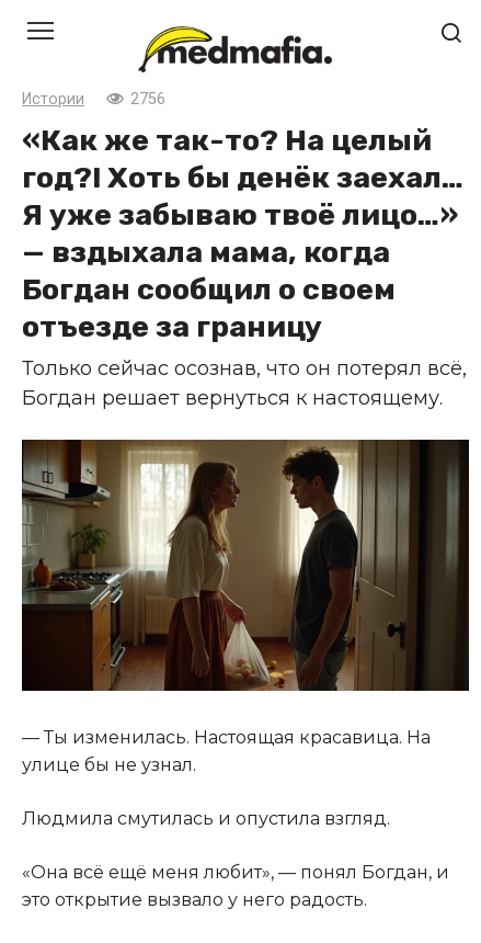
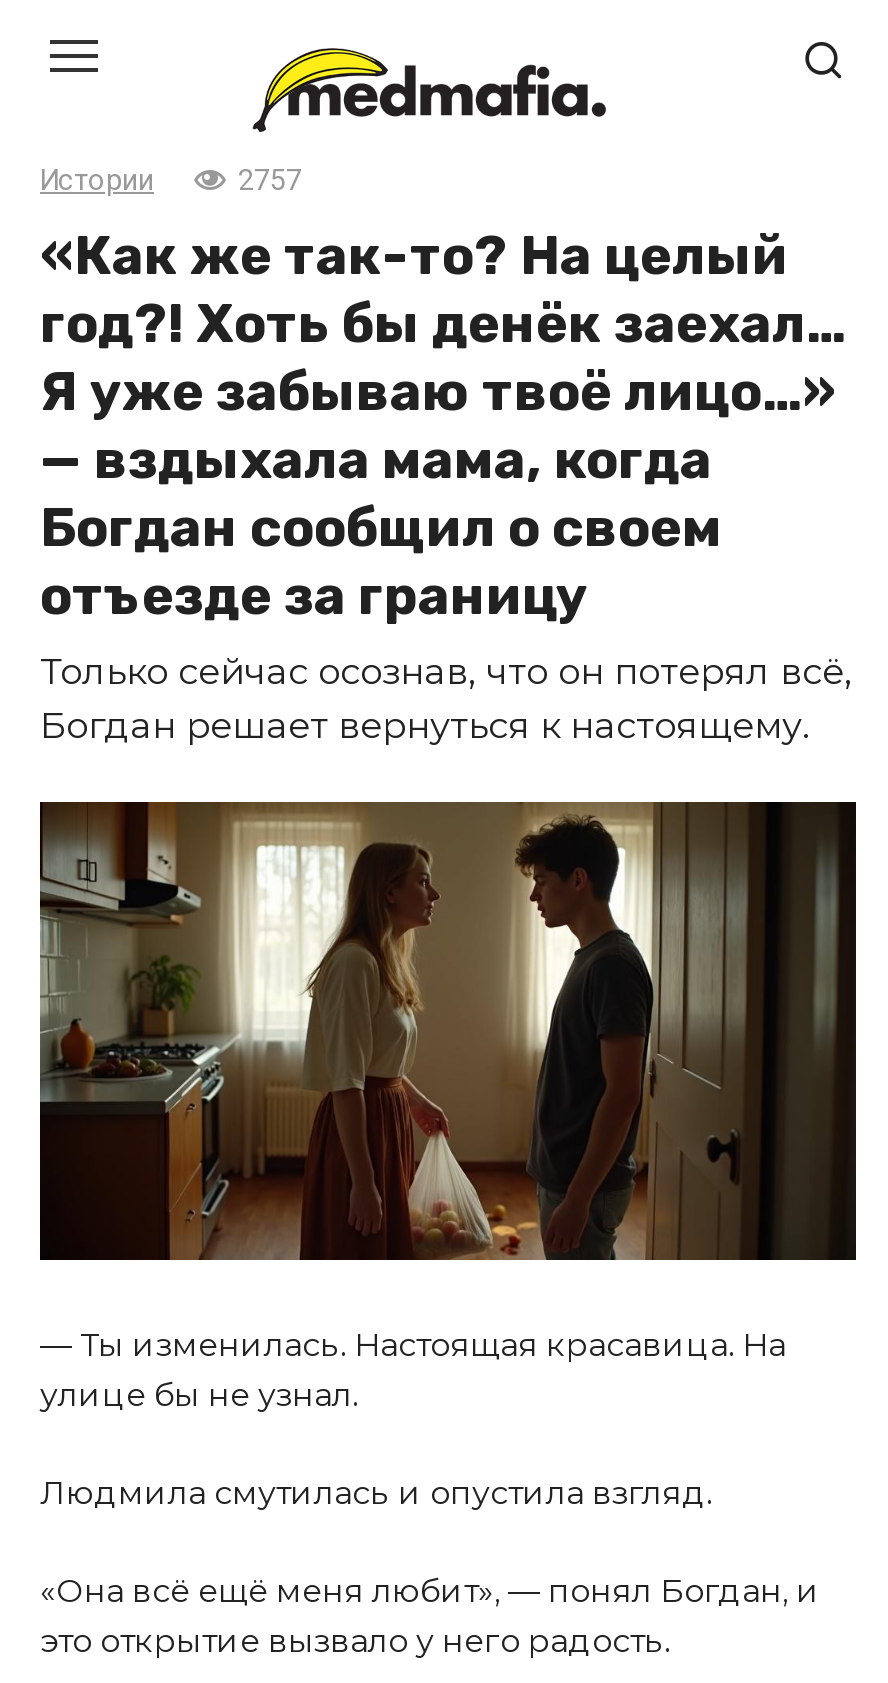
- 2756
+ 2757
